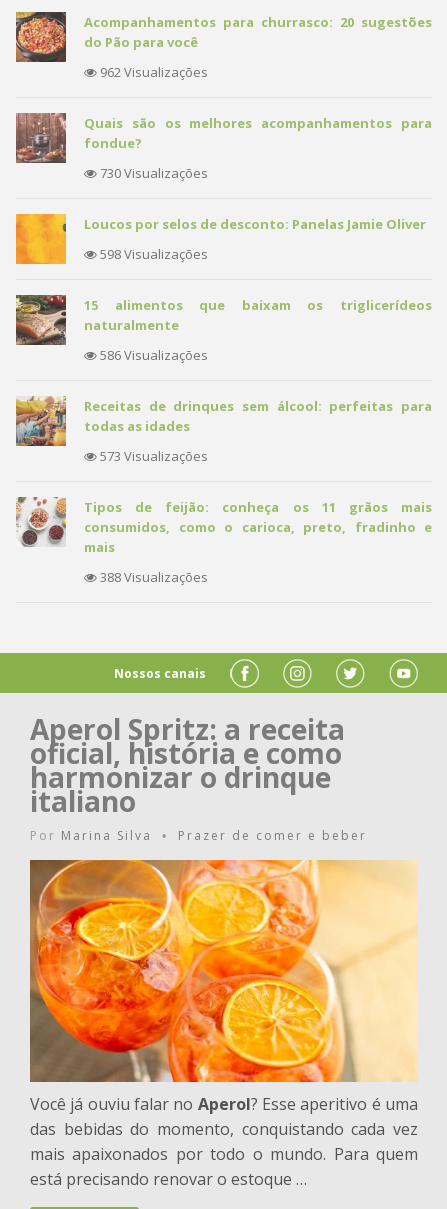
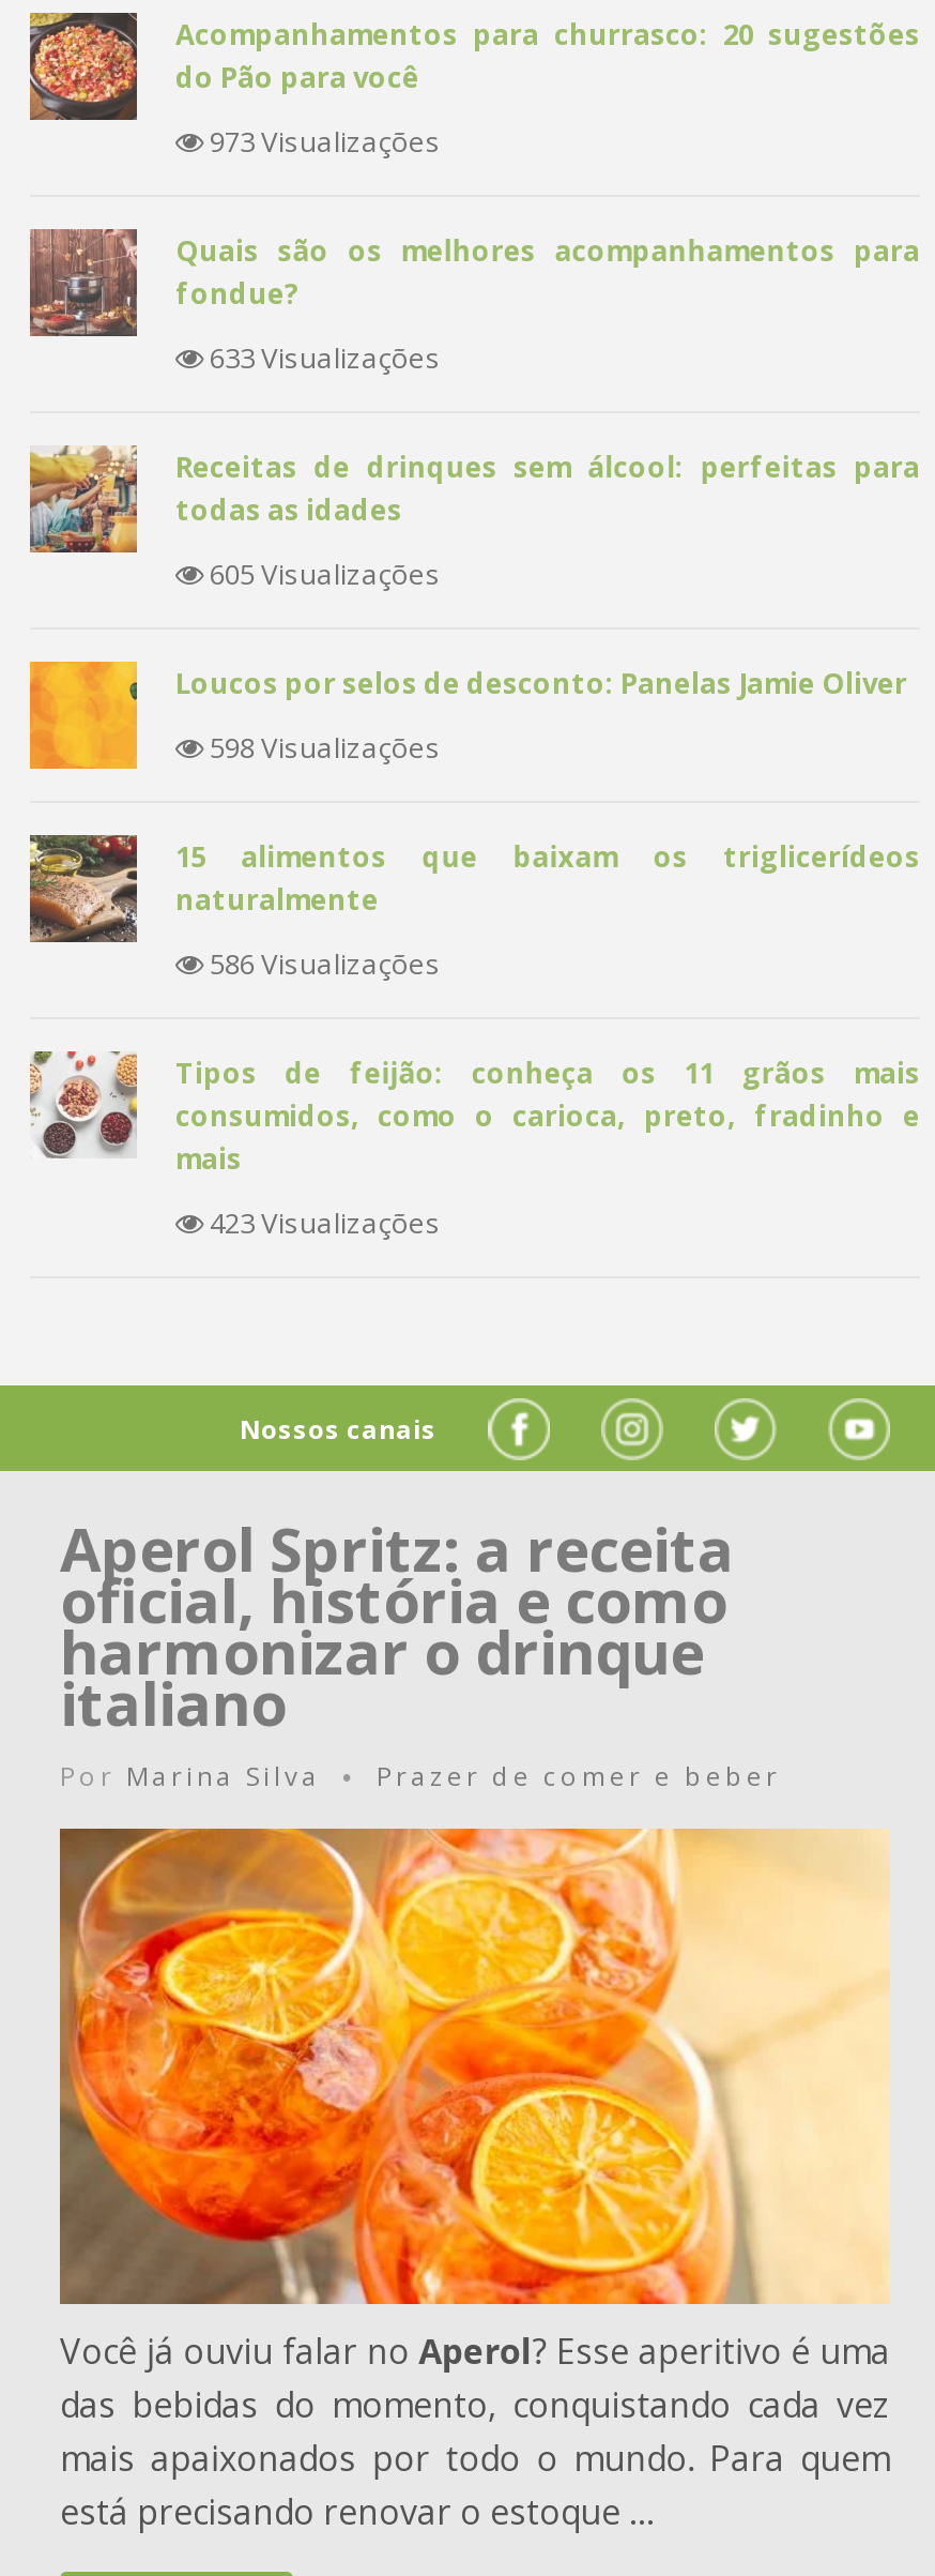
- 962 Visualizações
+ 973 Visualizações

- 730 Visualizações
+ 633 Visualizações
+ 605 Visualizações

moved down: [image] | Loucos por selos de desconto: Panelas Jamie Oliver | 598 Visualizações | 15 alimentos que baixam os triglicerídeos | naturalmente | 586 Visualizações

moved up: [image] | Receitas de drinques sem álcool: perfeitas para | todas as idades

- 573 Visualizações

- 388 Visualizações
+ 423 Visualizações
